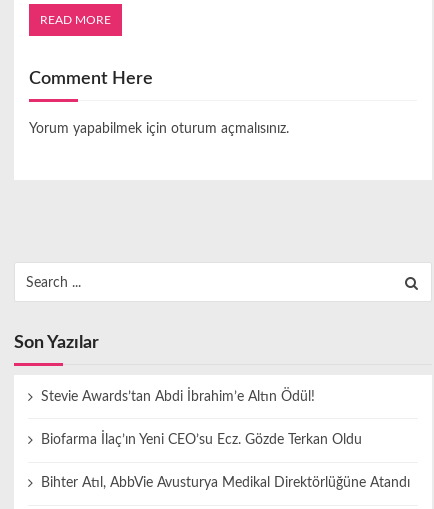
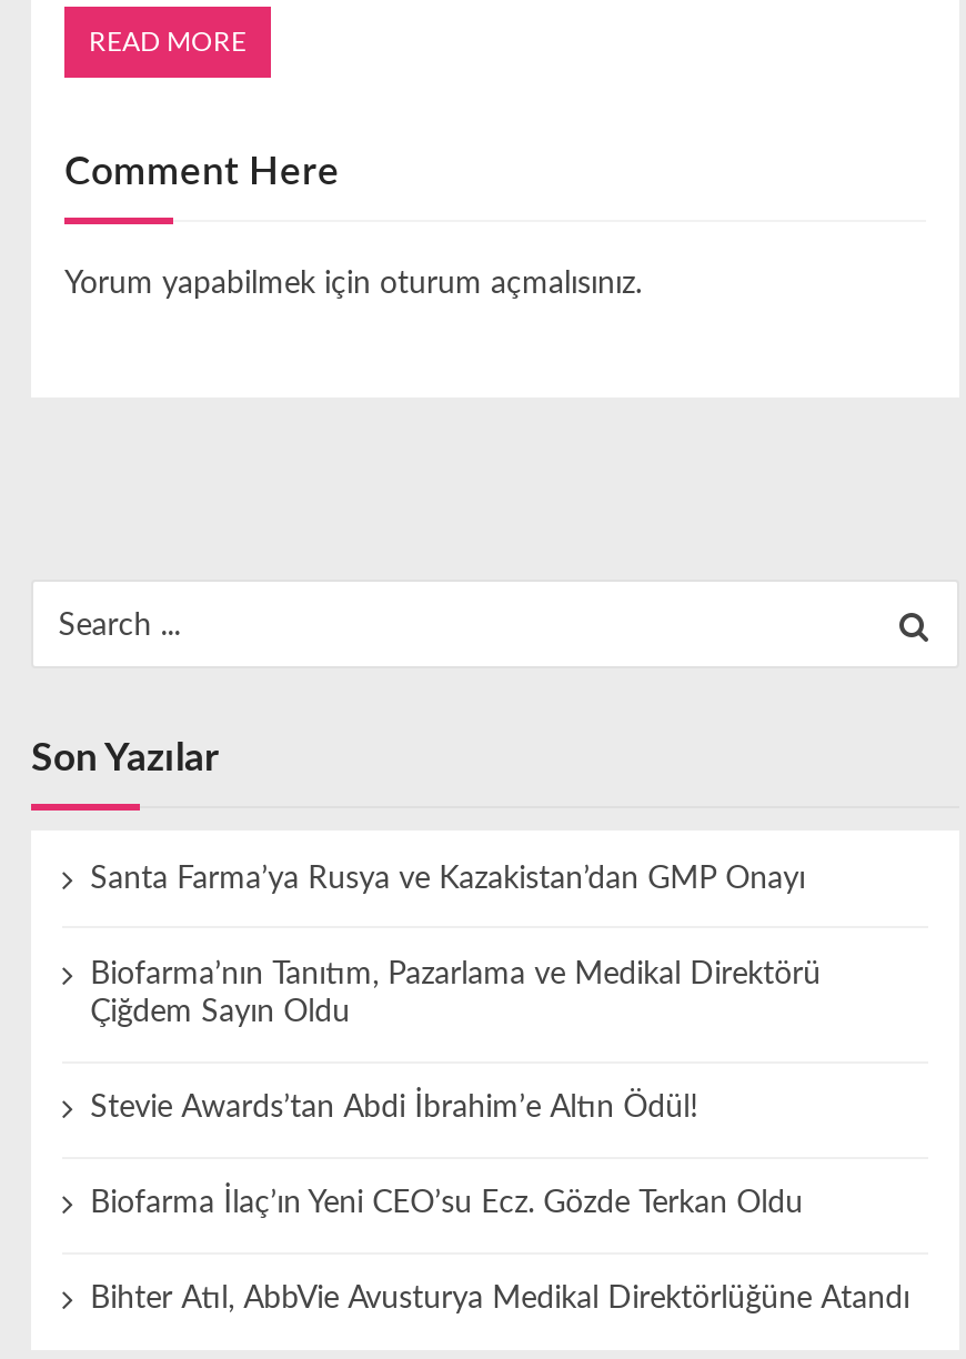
+ Santa Farma’ya Rusya ve Kazakistan’dan GMP Onayı
+ Biofarma’nın Tanıtım, Pazarlama ve Medikal Direktörü
+ Çiğdem Sayın Oldu
